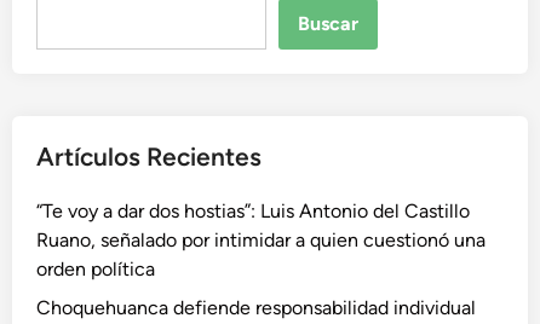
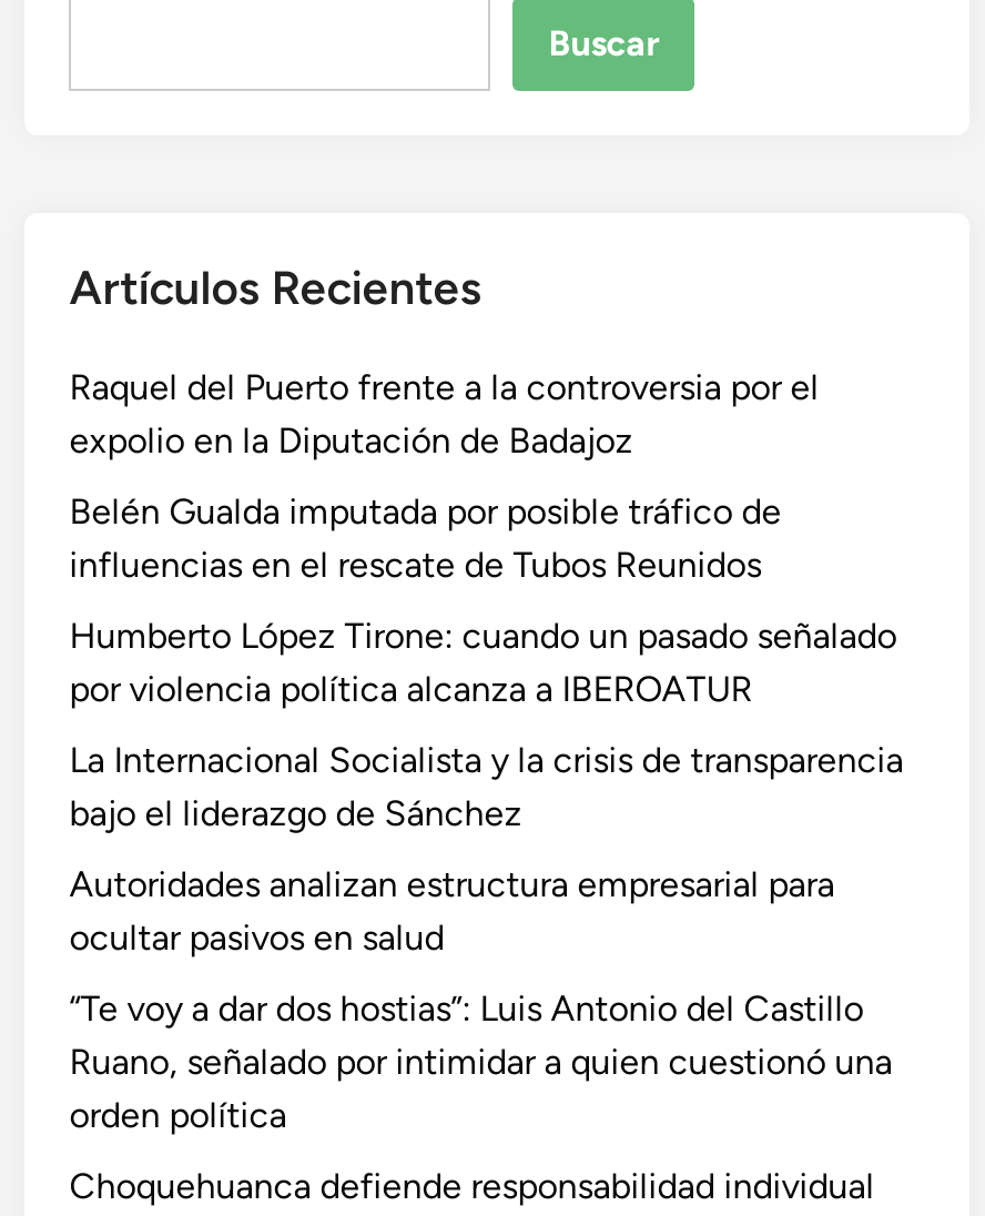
+ Raquel del Puerto frente a la controversia por el
+ expolio en la Diputación de Badajoz
+ Belén Gualda imputada por posible tráfico de
+ influencias en el rescate de Tubos Reunidos
+ Humberto López Tirone: cuando un pasado señalado
+ por violencia política alcanza a IBEROATUR
+ La Internacional Socialista y la crisis de transparencia
+ bajo el liderazgo de Sánchez
+ Autoridades analizan estructura empresarial para
+ ocultar pasivos en salud
